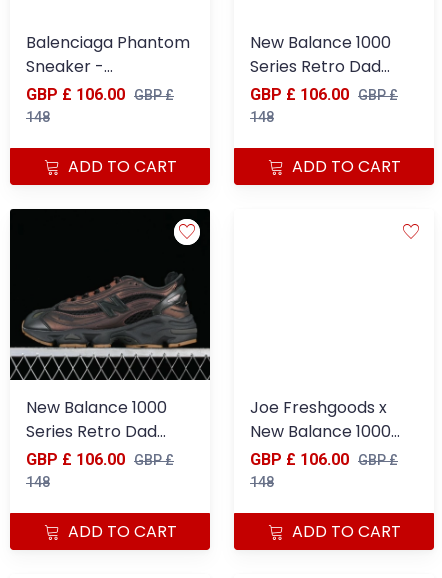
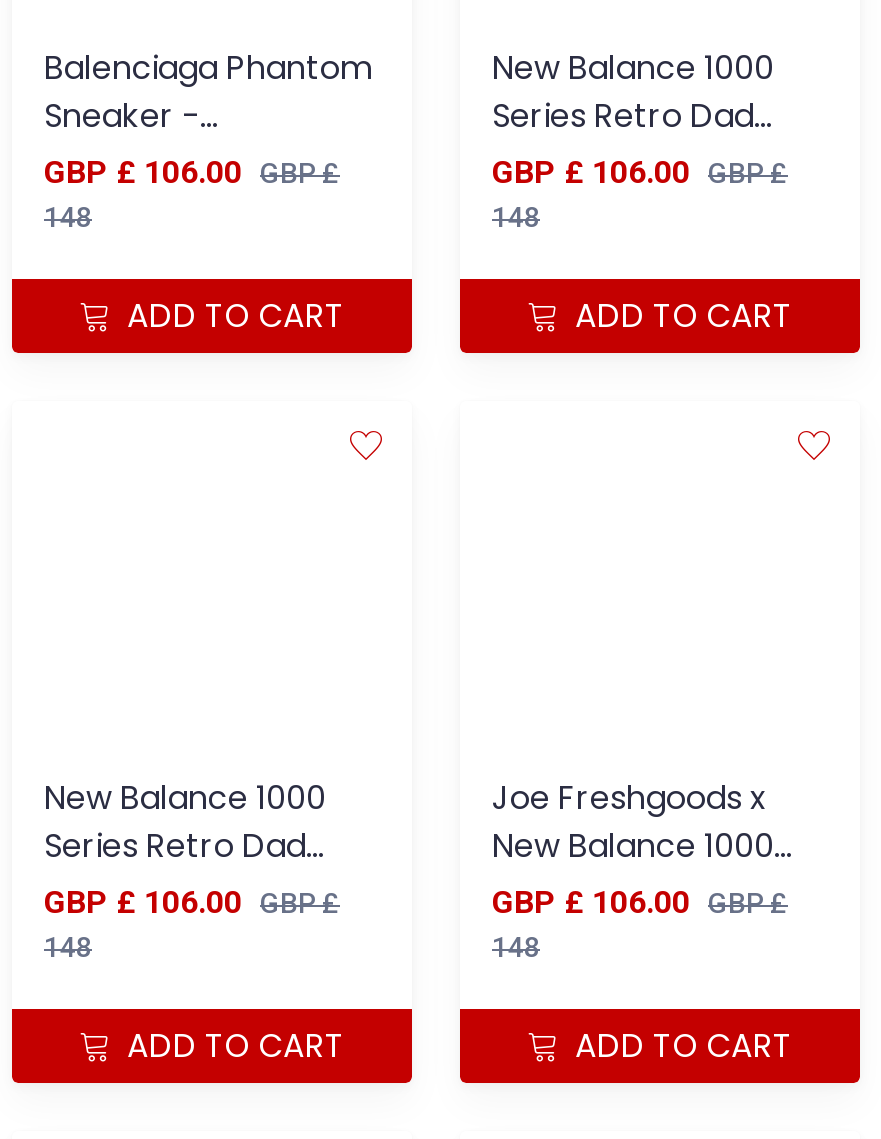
- [image]
